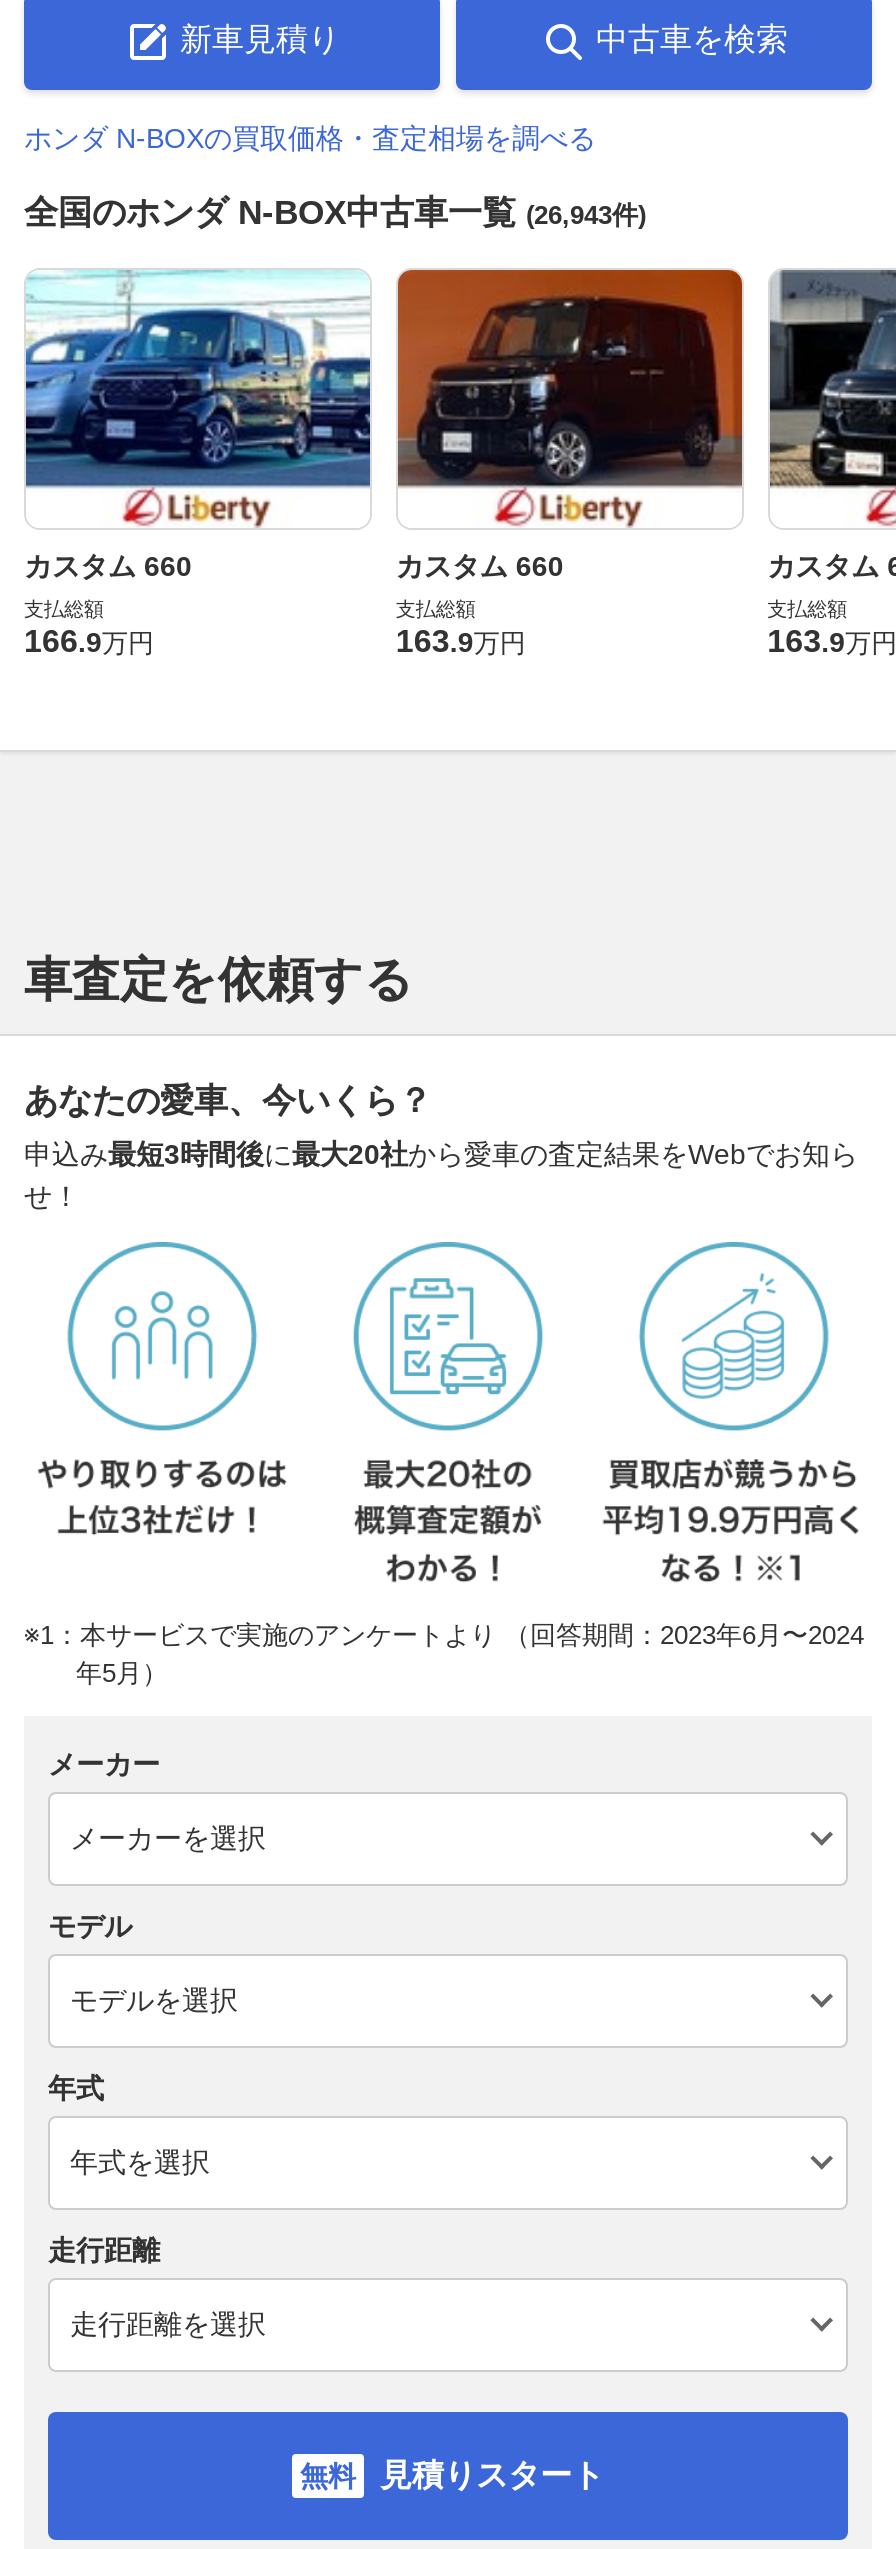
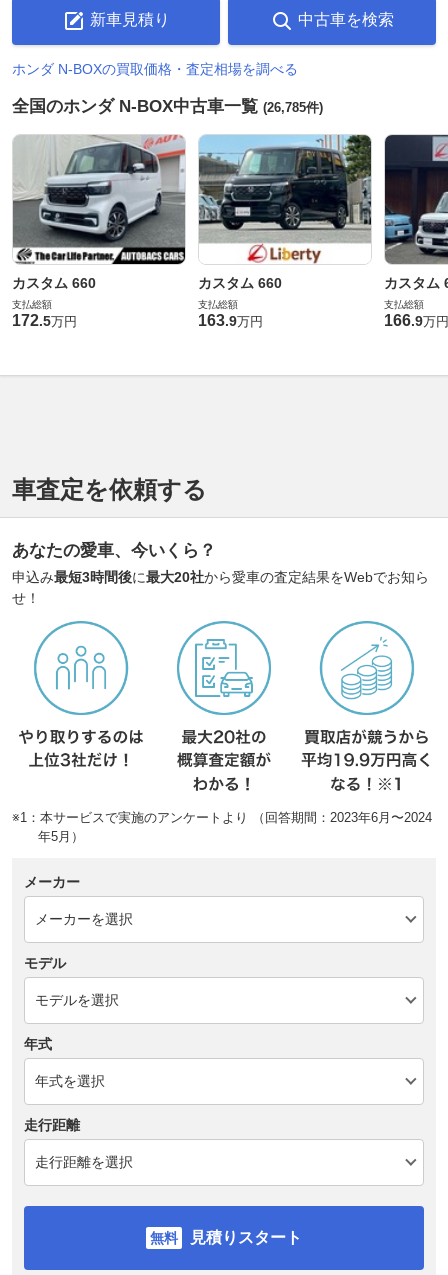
- 全国のホンダ N-BOX中古車一覧(26,943件)
+ 全国のホンダ N-BOX中古車一覧(26,785件)

- [image]
+ [image]

- [image]
+ [image]

- [image]
+ [image]

- 166.9万円
+ 172.5万円

- 163.9万円
+ 166.9万円
